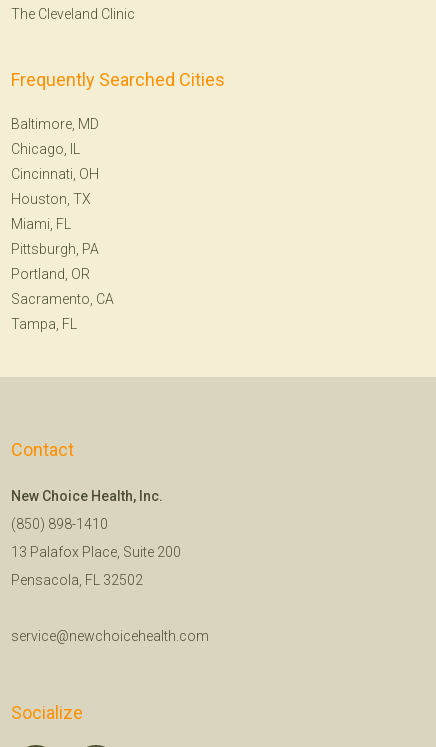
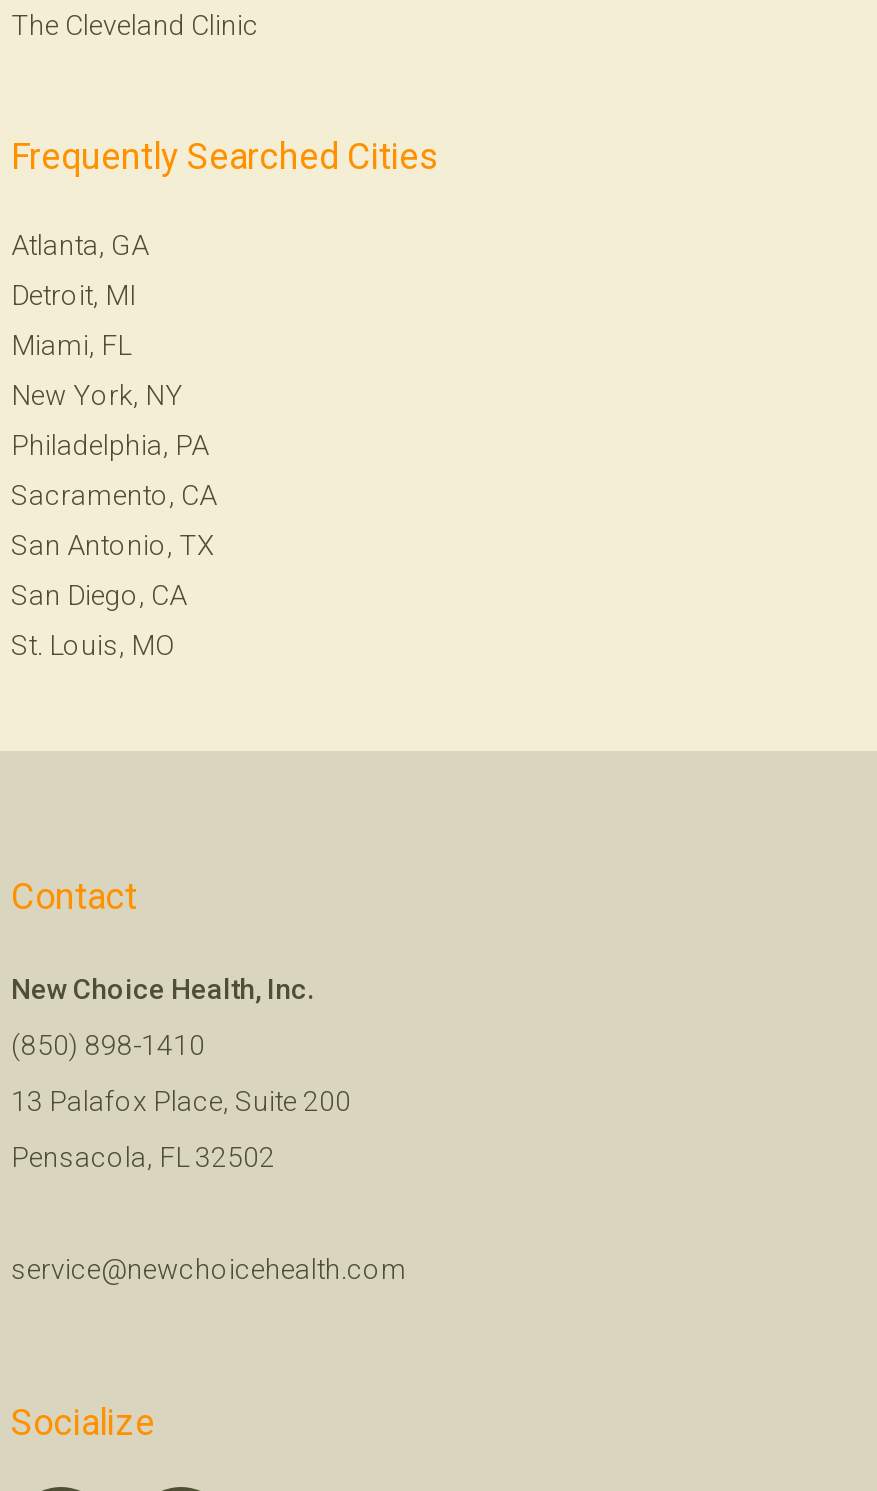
- Baltimore, MD
- Chicago, IL
- Cincinnati, OH
- Houston, TX
+ Atlanta, GA
+ Detroit, MI

moved up: Miami, FL

- Pittsburgh, PA
+ New York, NY

- Portland, OR
+ Philadelphia, PA

moved up: Sacramento, CA

- Tampa, FL
+ San Antonio, TX
+ San Diego, CA
+ St. Louis, MO
